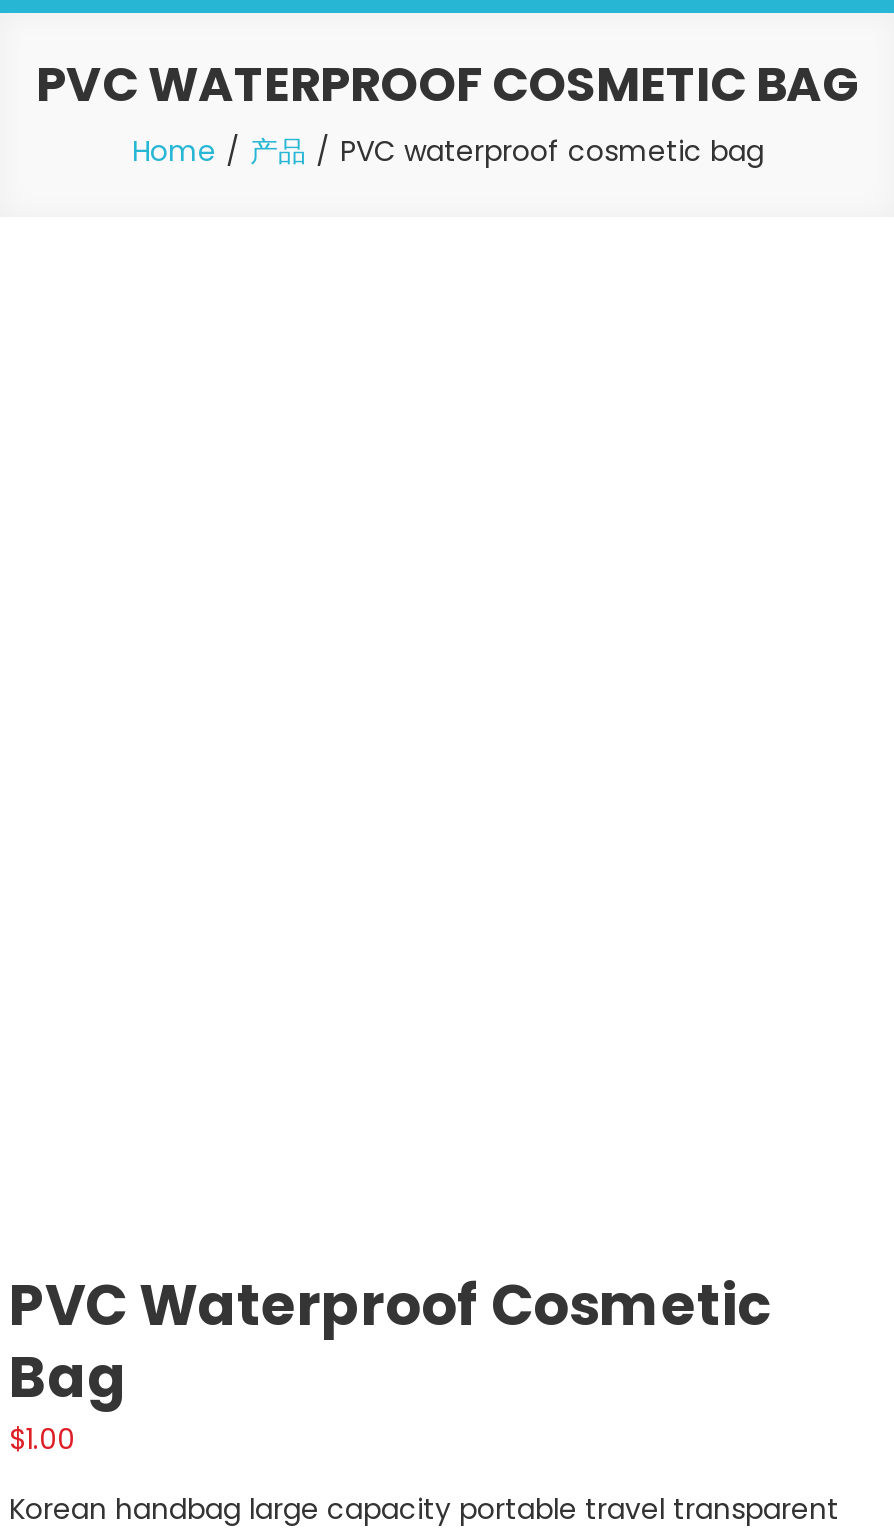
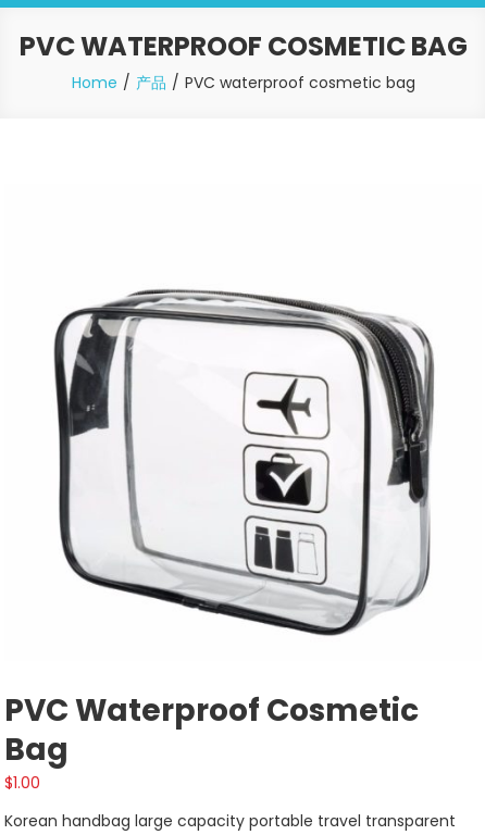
+ [image]
